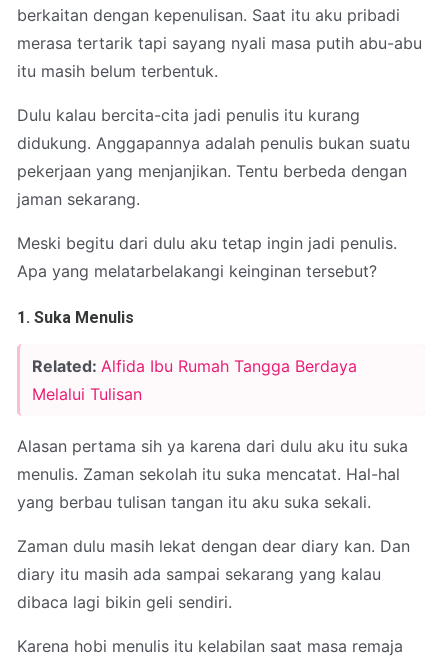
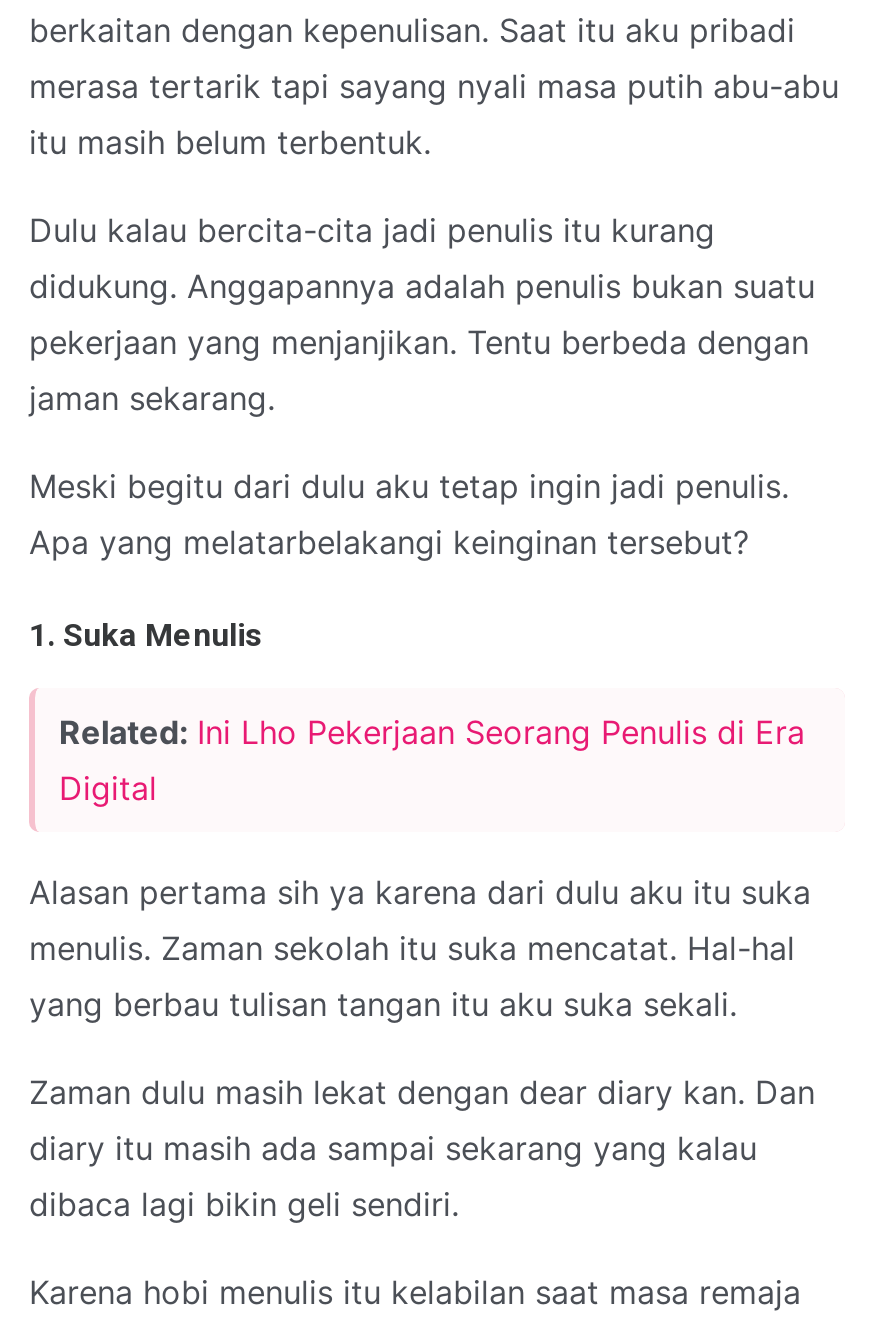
- Related: Alfida Ibu Rumah Tangga Berdaya
- Melalui Tulisan
+ Related: Ini Lho Pekerjaan Seorang Penulis di Era
+ Digital
